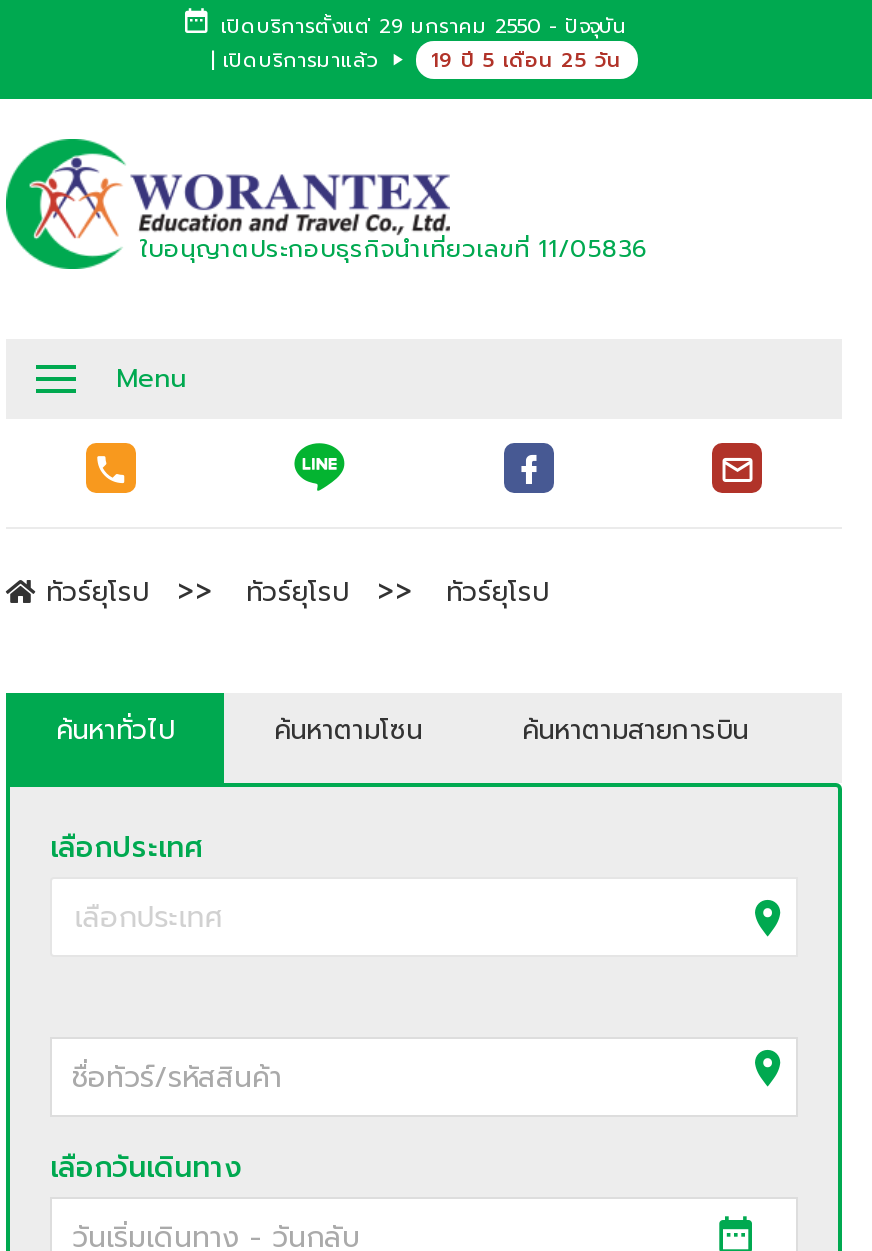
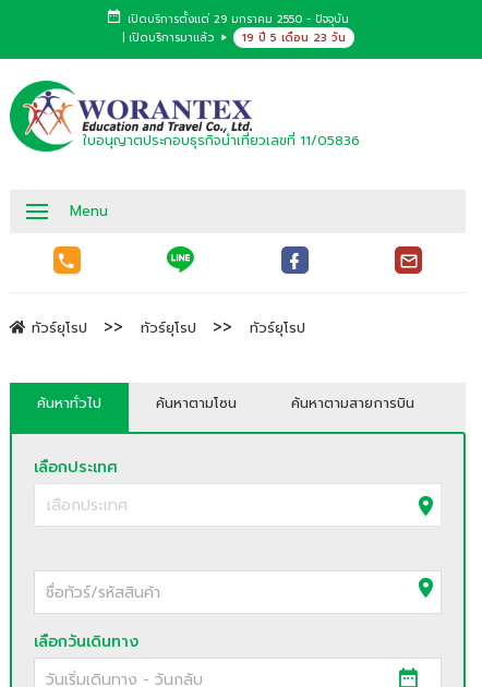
- 19 ปี 5 เดือน 25 วัน
+ 19 ปี 5 เดือน 23 วัน
